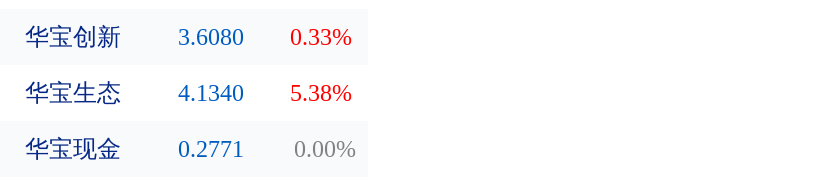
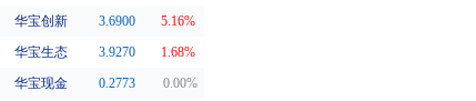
- 3.6080
+ 3.6900

- 0.33%
+ 5.16%

- 4.1340
+ 3.9270

- 5.38%
+ 1.68%

- 0.2771 0.00%
+ 0.2773 0.00%
